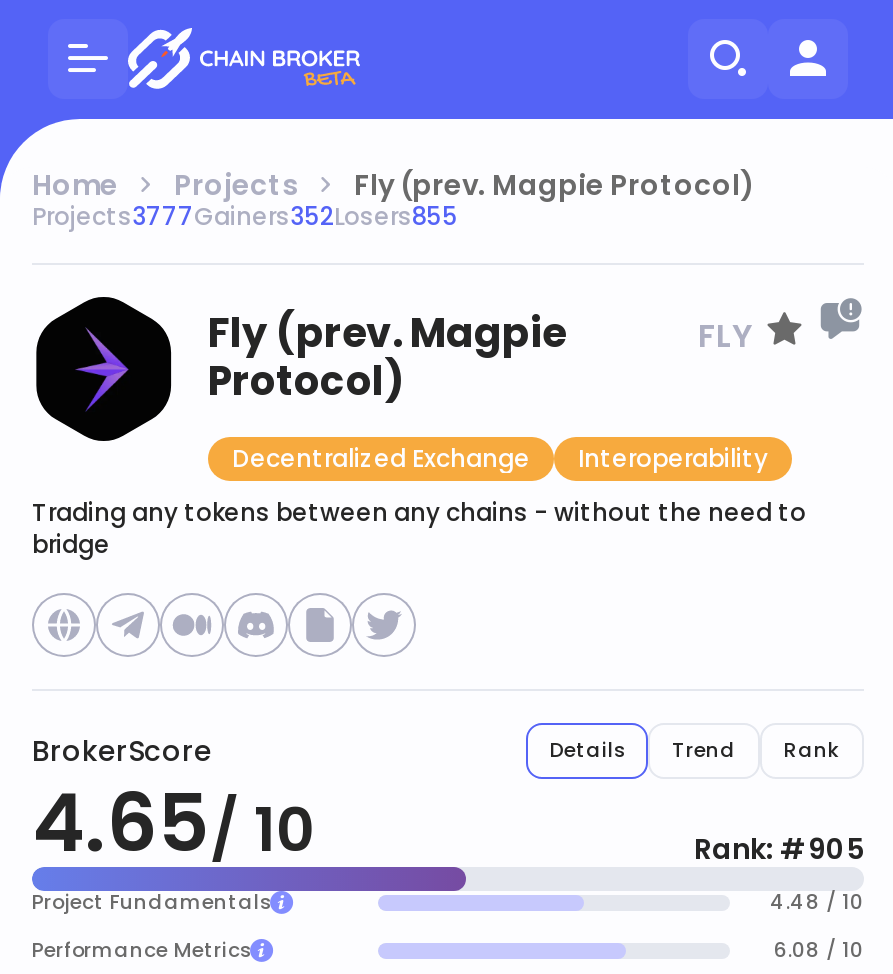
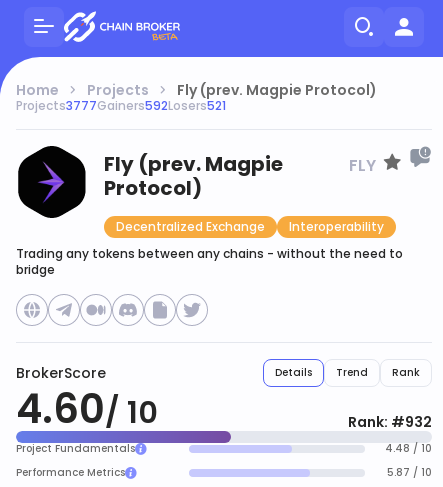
- Projects3777Gainers352Losers855
+ Projects3777Gainers592Losers521

- 4.65/ 10
+ 4.60/ 10

- Rank: #905
+ Rank: #932

- 6.08 / 10
+ 5.87 / 10
